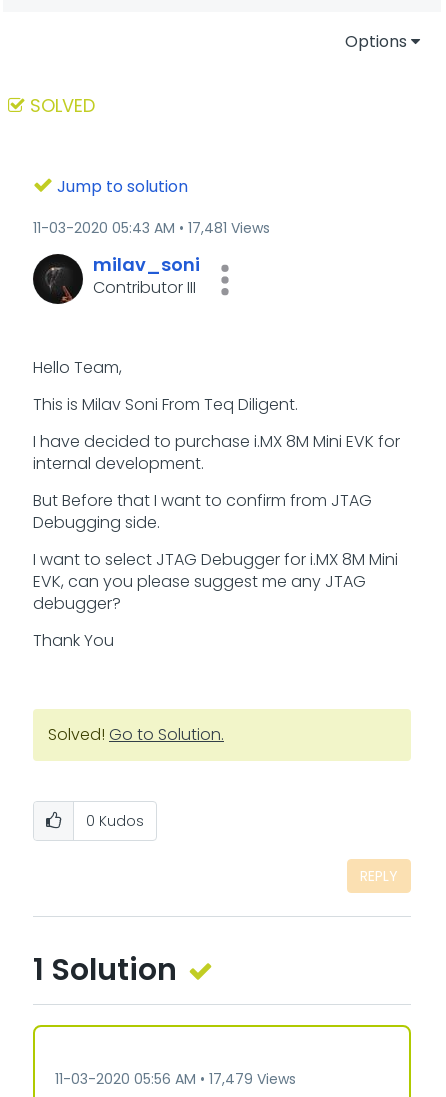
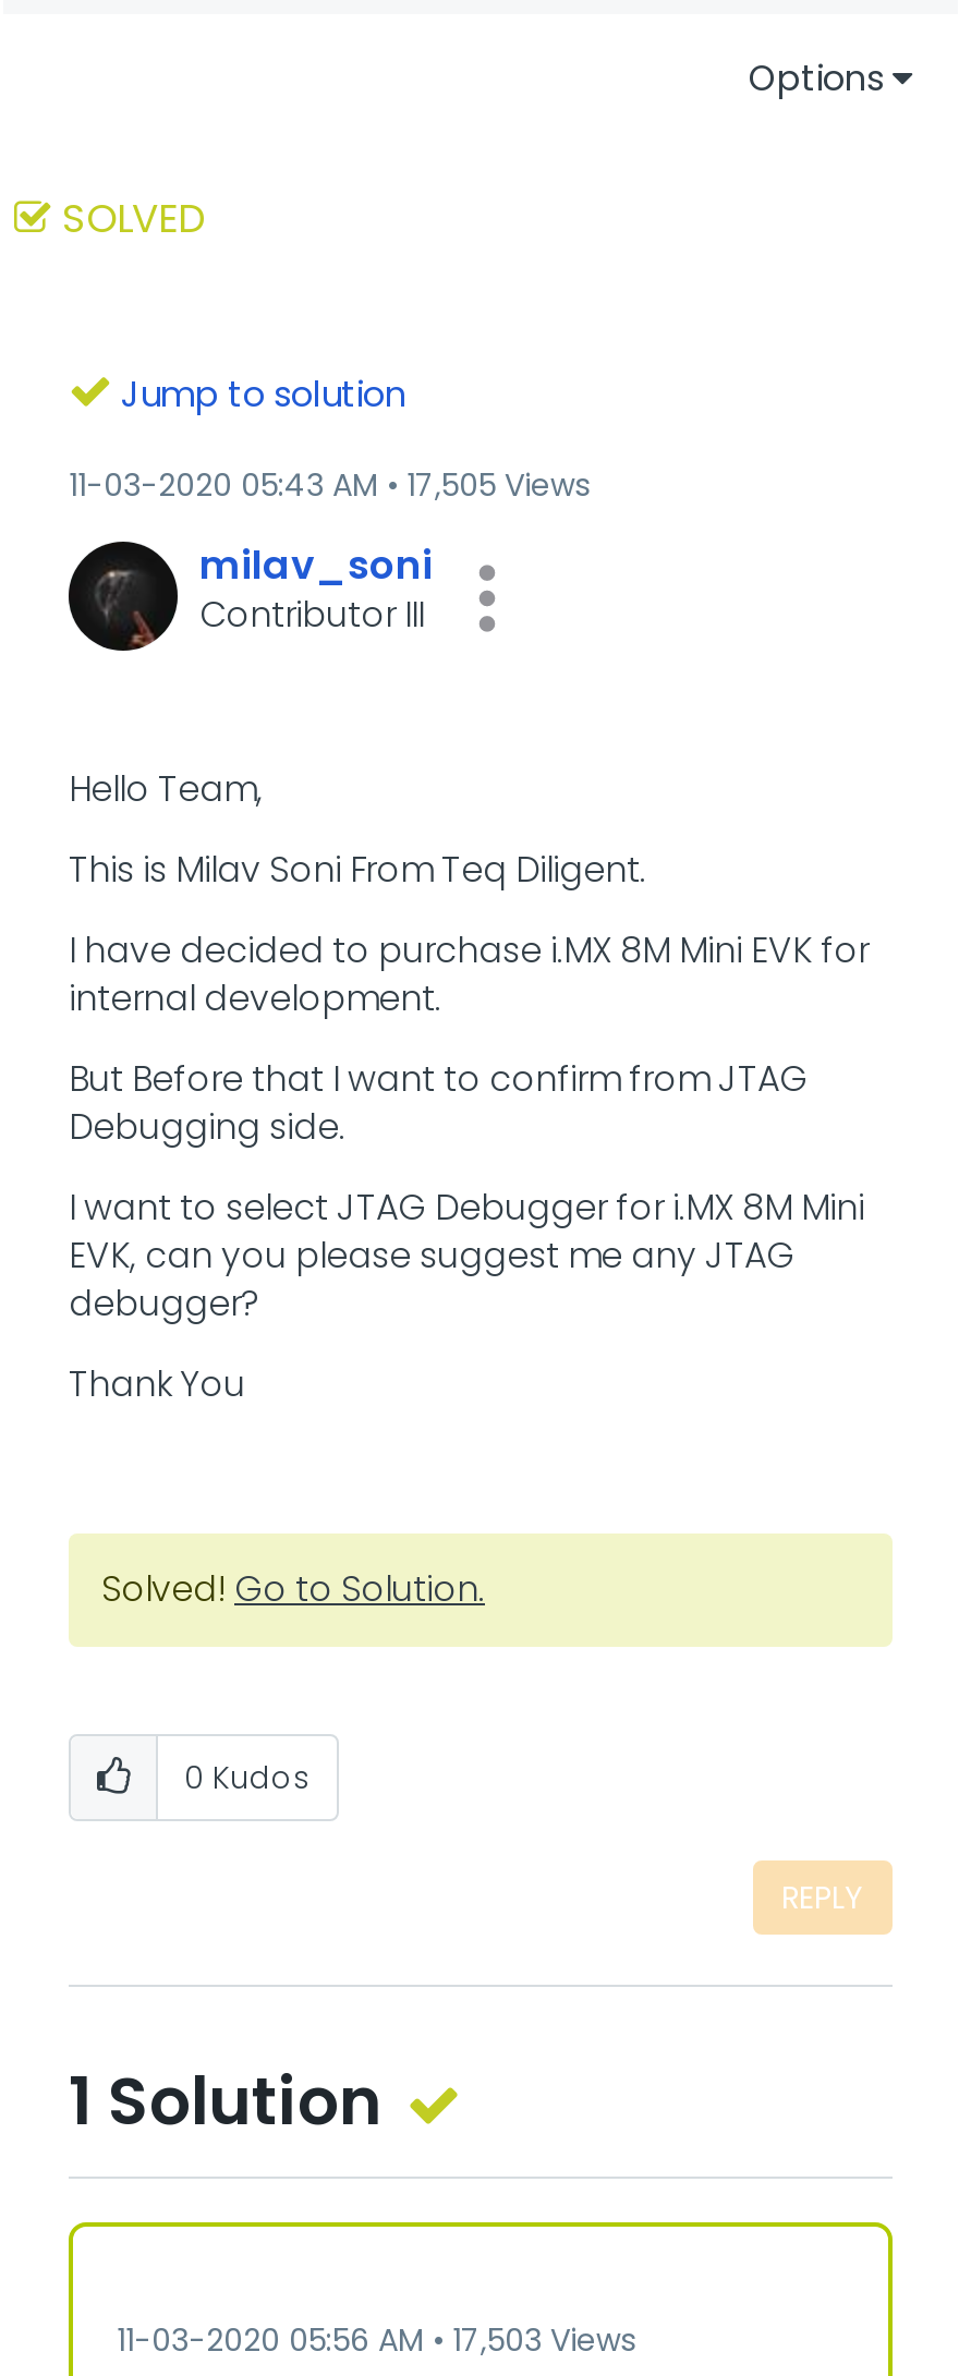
- 11-03-2020 05:43 AM 17,481 Views
+ 11-03-2020 05:43 AM 17,505 Views

- 11-03-2020 05:56 AM 17,479 Views
+ 11-03-2020 05:56 AM 17,503 Views
